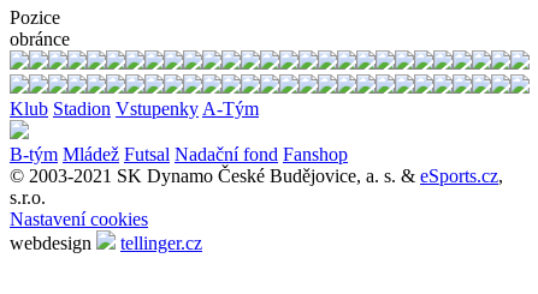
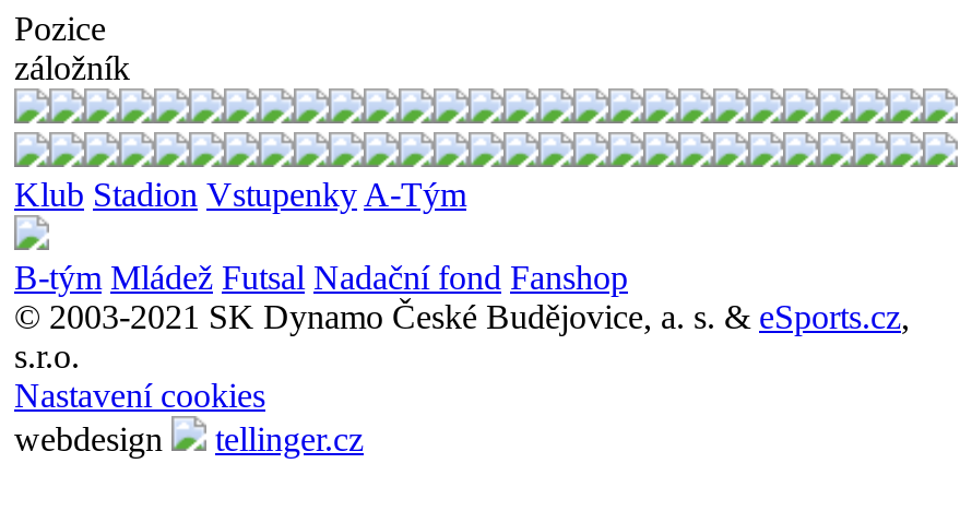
- obránce
+ záložník
